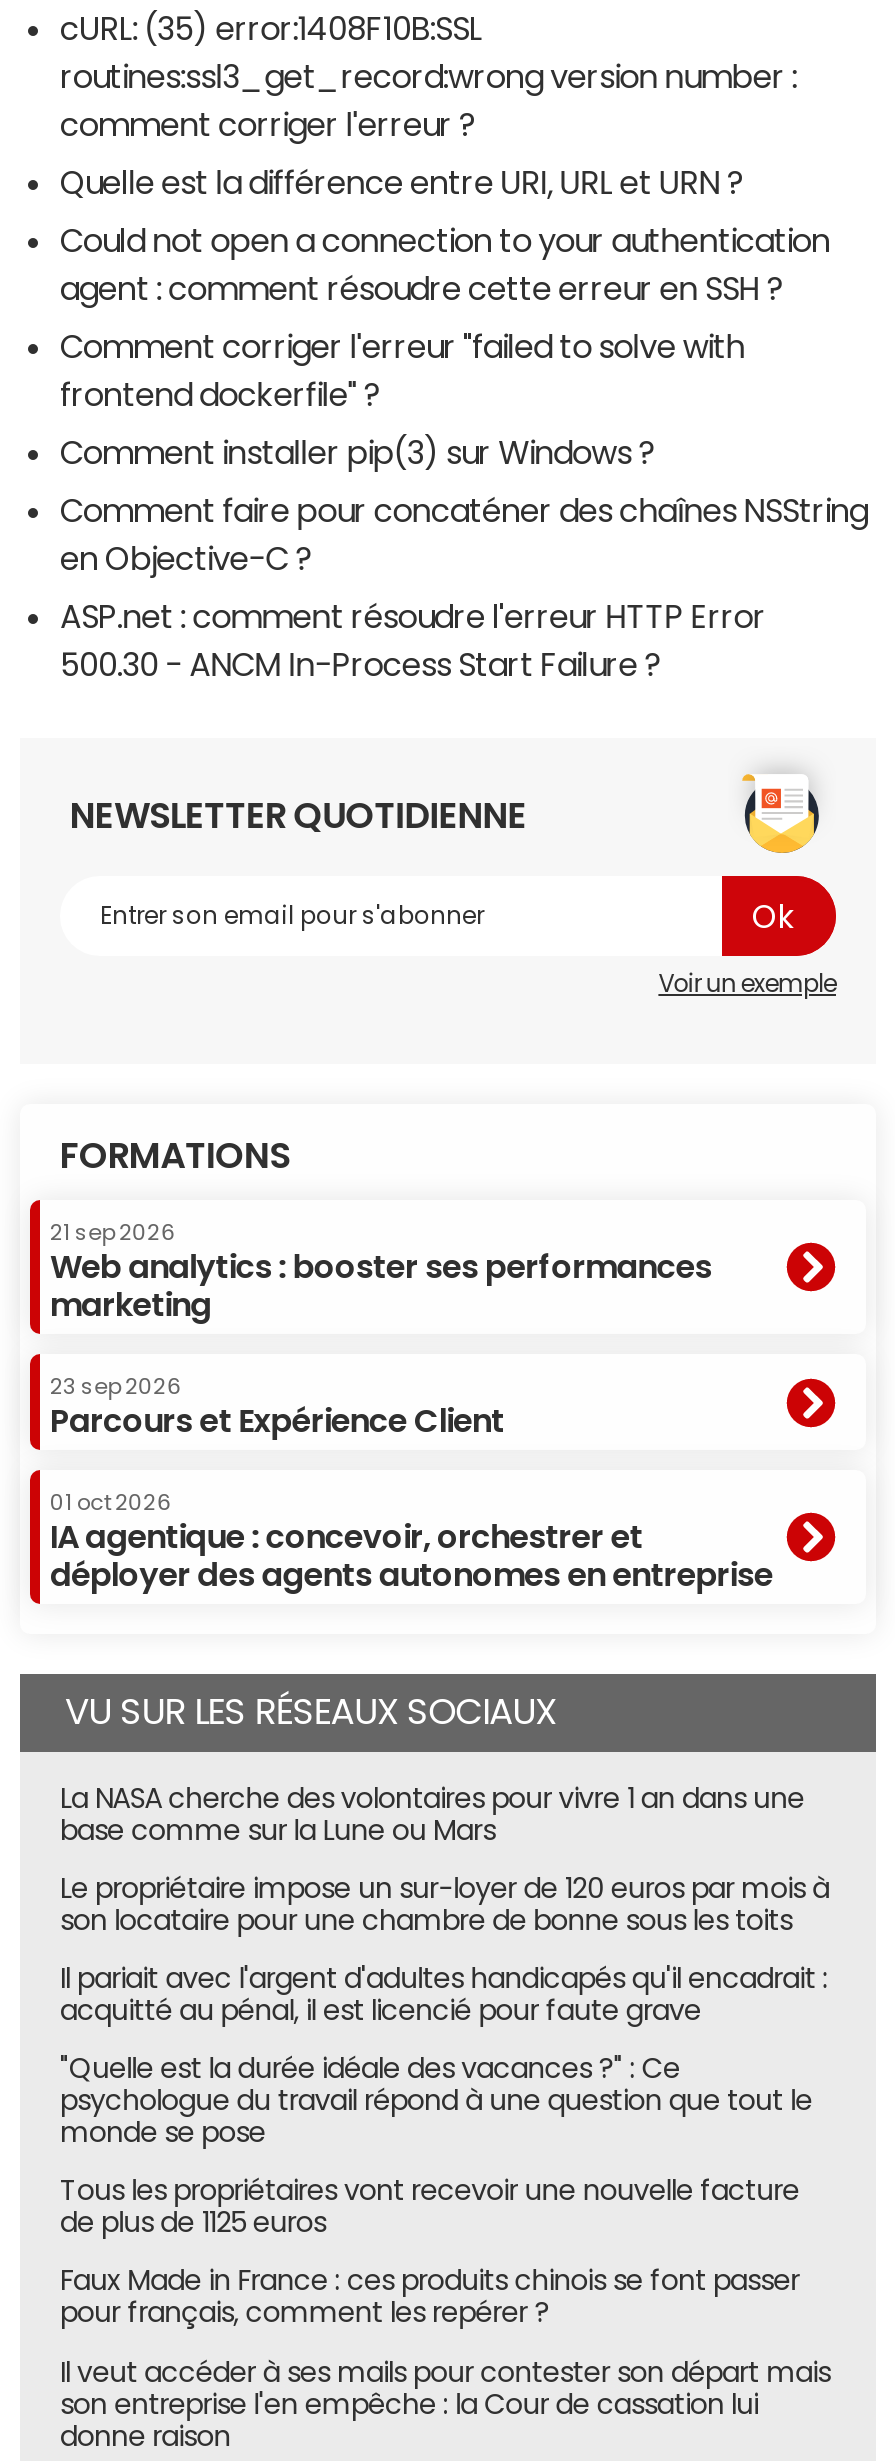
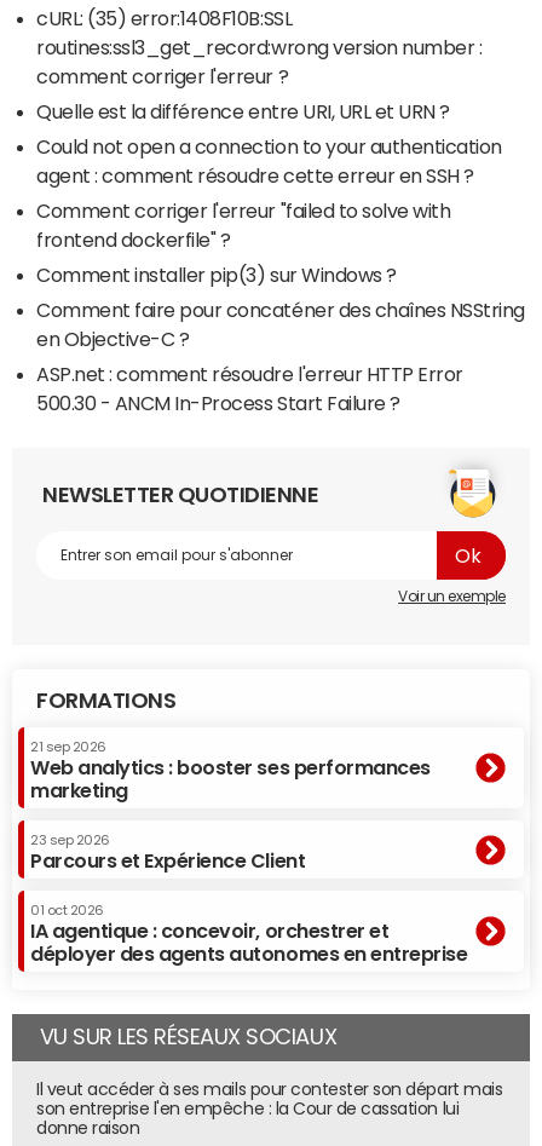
- La NASA cherche des volontaires pour vivre 1 an dans une
- base comme sur la Lune ou Mars
- Le propriétaire impose un sur-loyer de 120 euros par mois à
- son locataire pour une chambre de bonne sous les toits
- Il pariait avec l'argent d'adultes handicapés qu'il encadrait :
- acquitté au pénal, il est licencié pour faute grave
- "Quelle est la durée idéale des vacances ?" : Ce
- psychologue du travail répond à une question que tout le
- monde se pose
- Tous les propriétaires vont recevoir une nouvelle facture
- de plus de 1125 euros
- Faux Made in France : ces produits chinois se font passer
- pour français, comment les repérer ?
